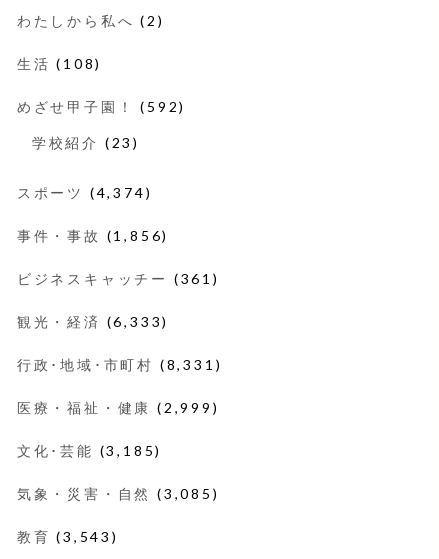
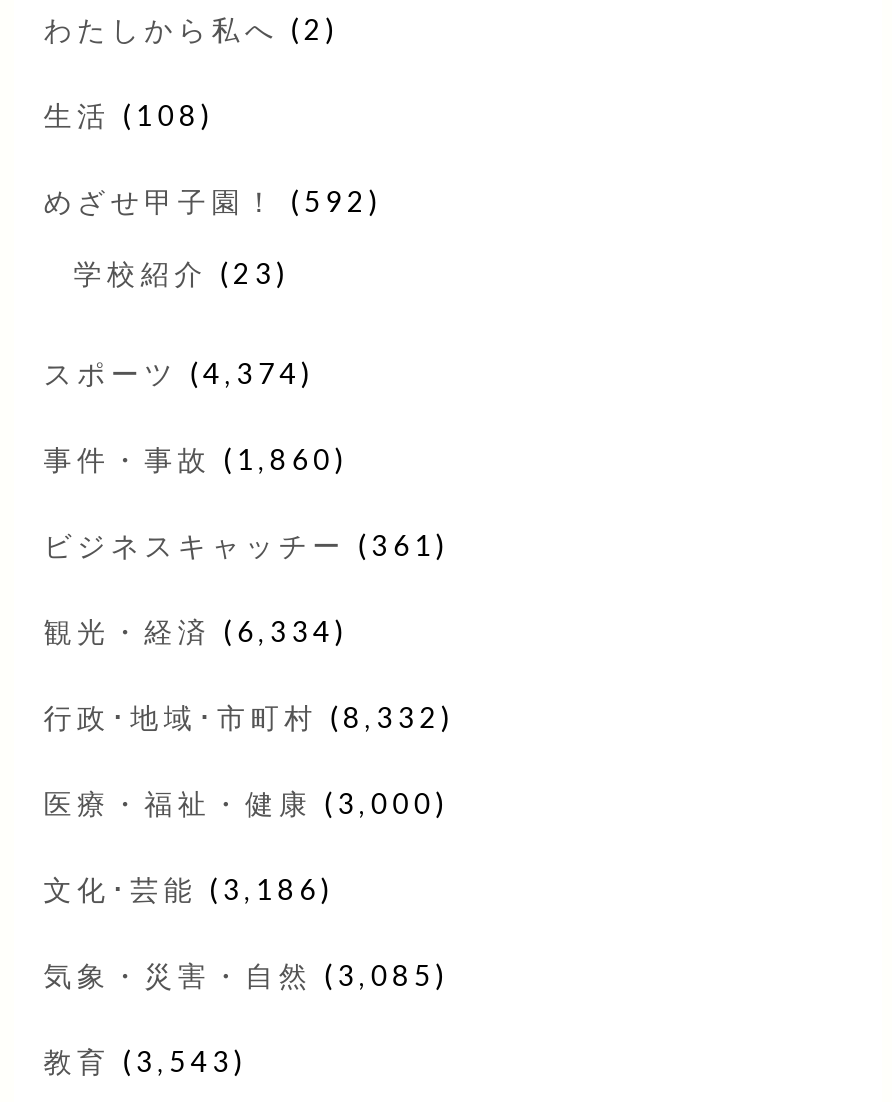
- 事件・事故(1,856)
+ 事件・事故(1,860)

- 観光・経済(6,333)
+ 観光・経済(6,334)

- 行政･地域･市町村(8,331)
+ 行政･地域･市町村(8,332)

- 医療・福祉・健康(2,999)
+ 医療・福祉・健康(3,000)

- 文化･芸能(3,185)
+ 文化･芸能(3,186)
